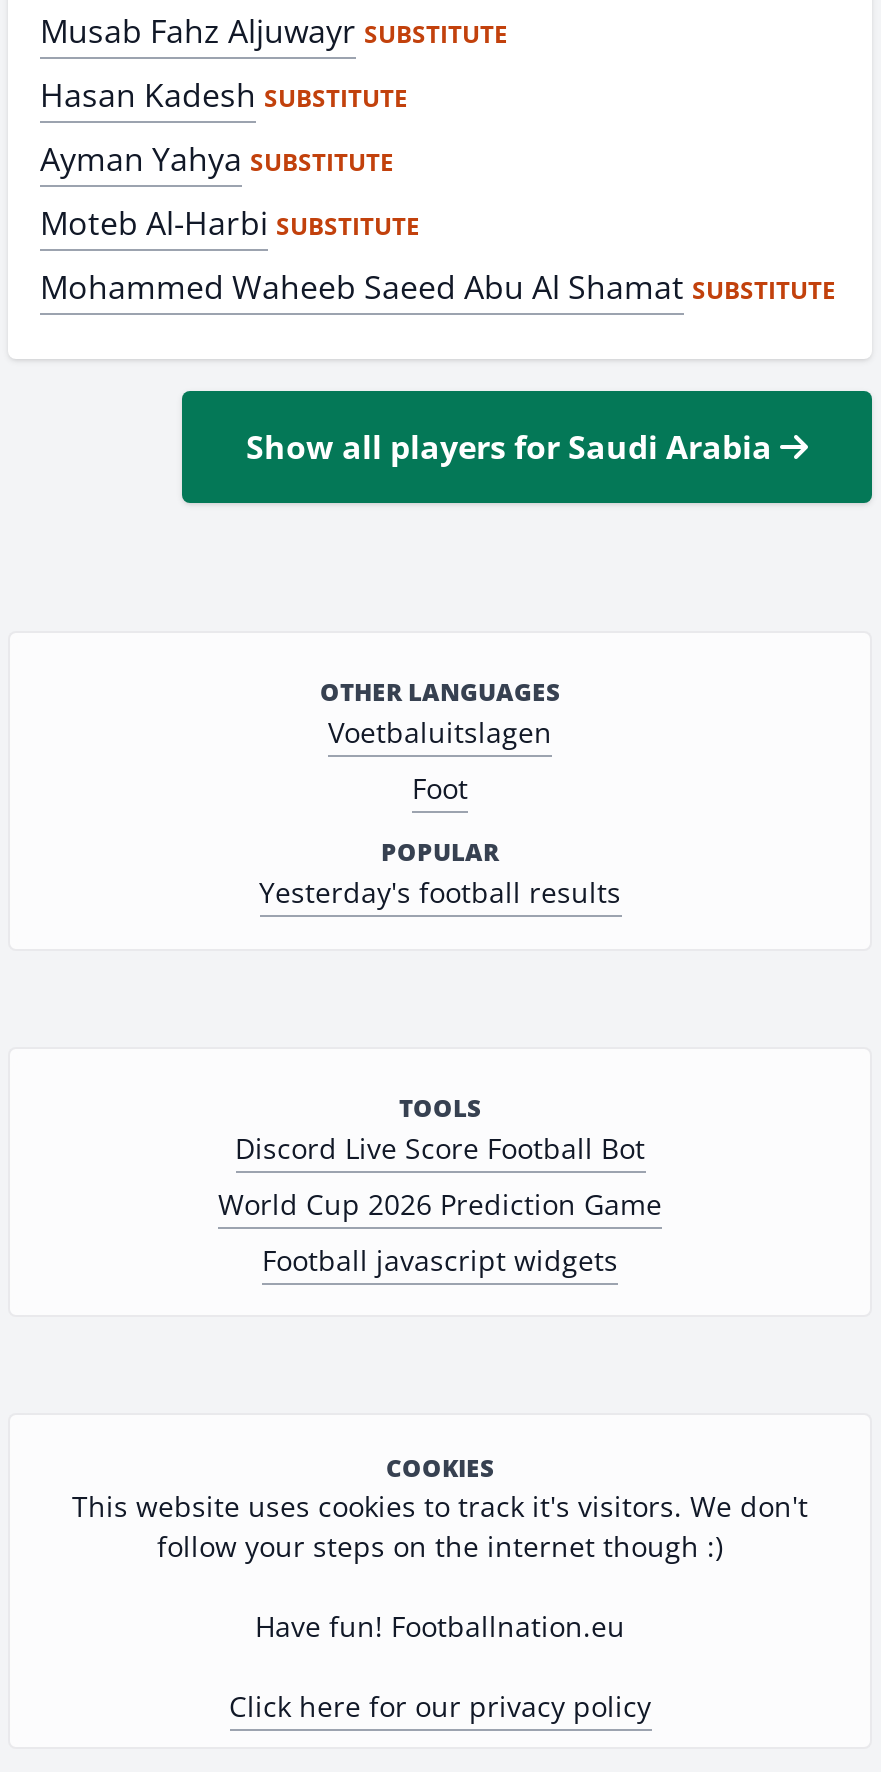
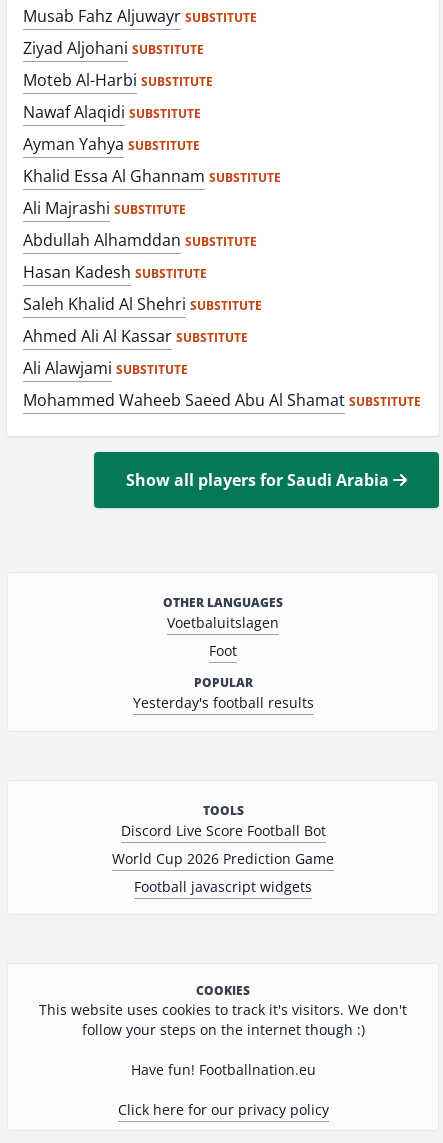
+ Ziyad Aljohani SUBSTITUTE

moved down: Hasan Kadesh SUBSTITUTE

moved down: Ayman Yahya SUBSTITUTE

moved up: Moteb Al-Harbi SUBSTITUTE

+ Nawaf Alaqidi SUBSTITUTE
+ Khalid Essa Al Ghannam SUBSTITUTE
+ Ali Majrashi SUBSTITUTE
+ Abdullah Alhamddan SUBSTITUTE
+ Saleh Khalid Al Shehri SUBSTITUTE
+ Ahmed Ali Al Kassar SUBSTITUTE
+ Ali Alawjami SUBSTITUTE
